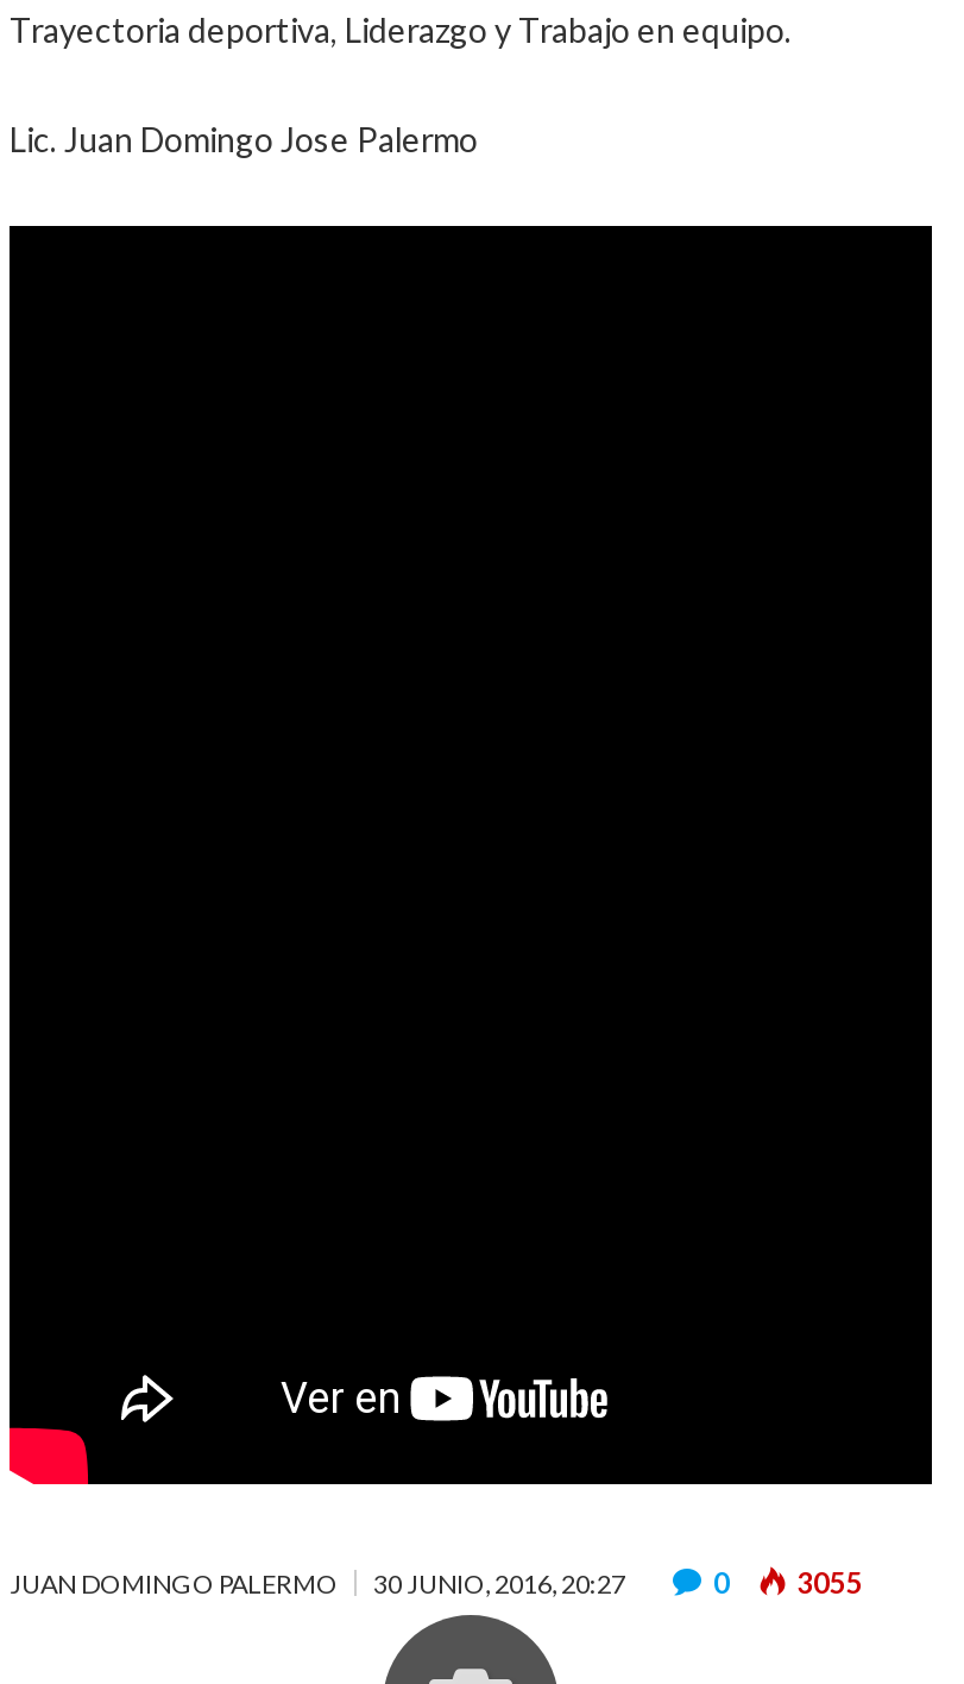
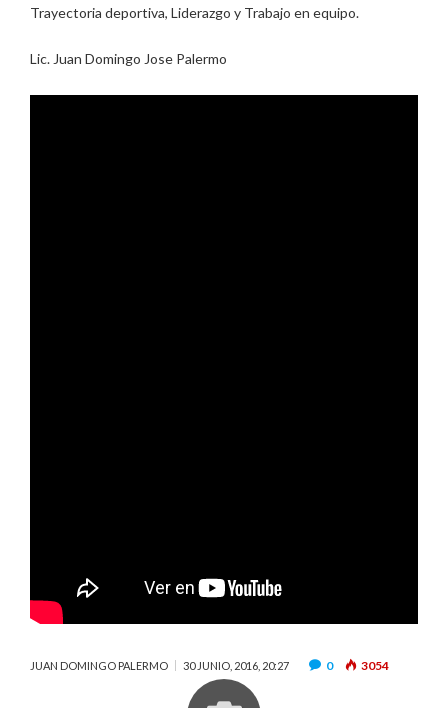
- 0 3055
+ 0 3054
